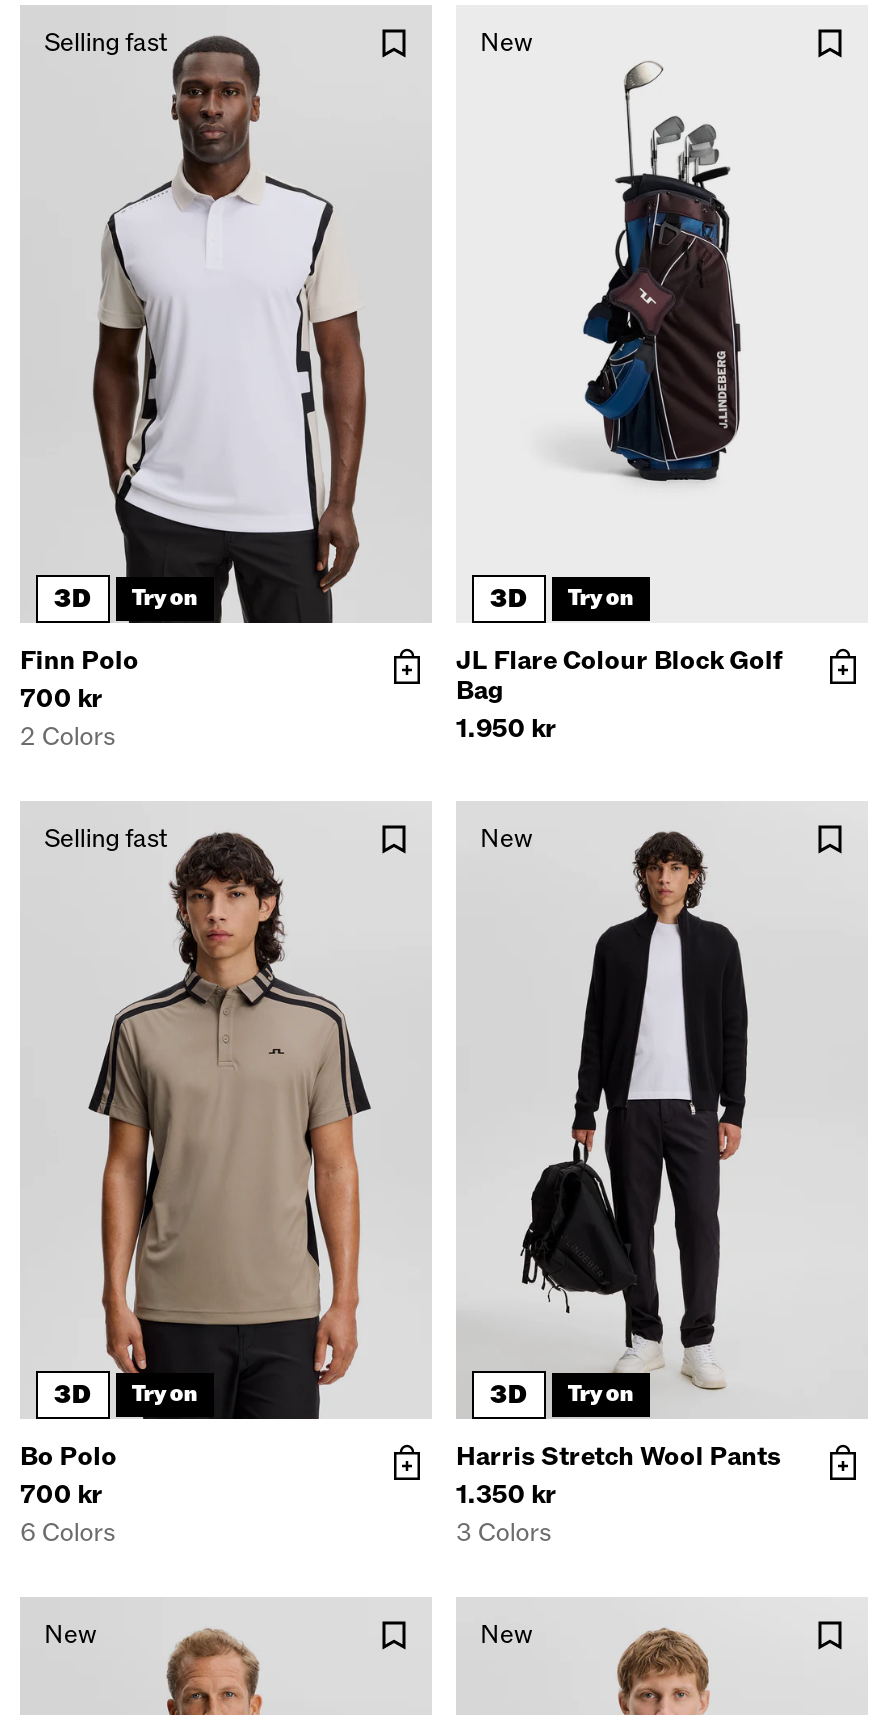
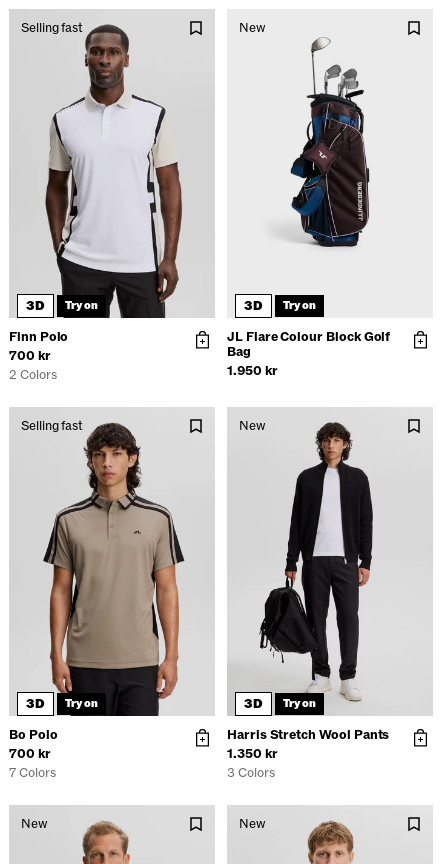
- 6 Colors
+ 7 Colors
